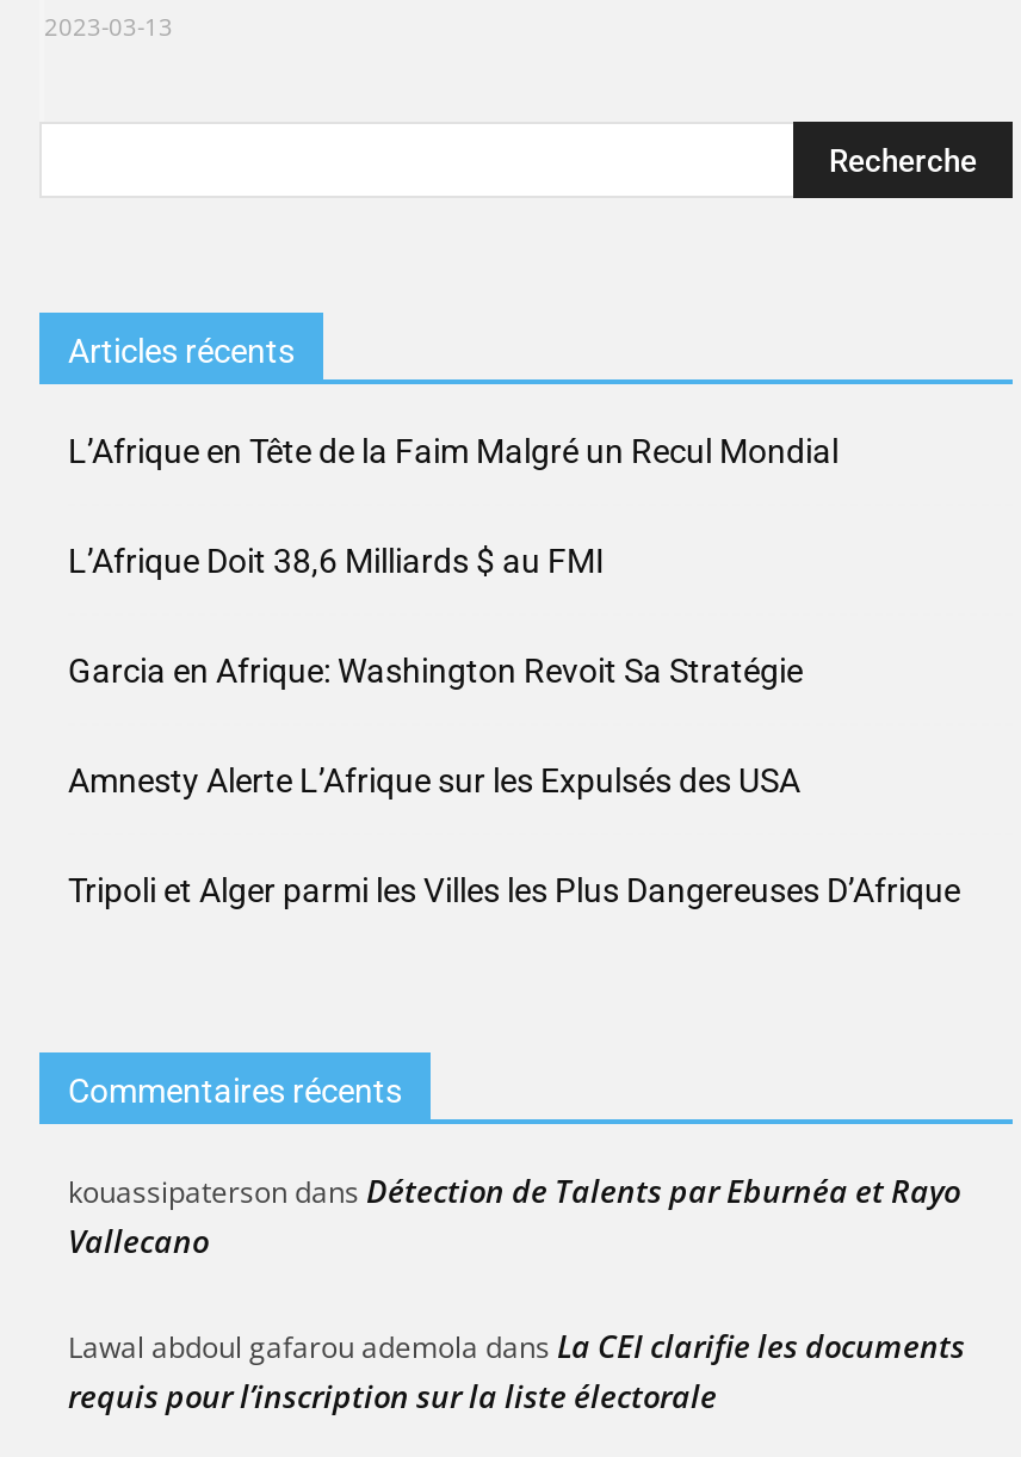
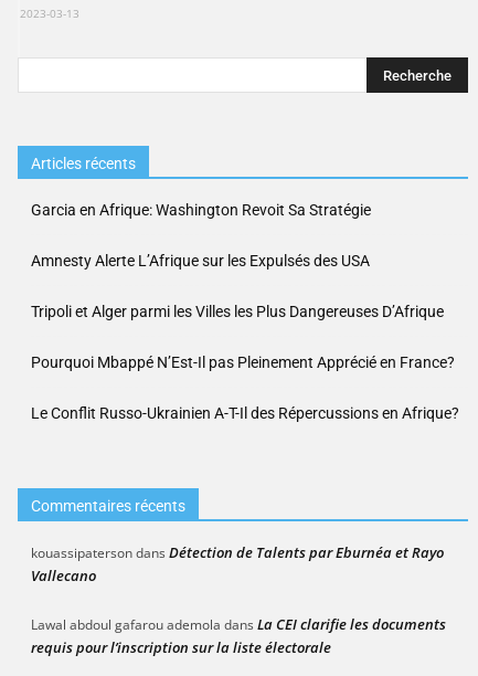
- L’Afrique en Tête de la Faim Malgré un Recul Mondial
- L’Afrique Doit 38,6 Milliards $ au FMI

moved up: Garcia en Afrique: Washington Revoit Sa Stratégie | Amnesty Alerte L’Afrique sur les Expulsés des USA | Tripoli et Alger parmi les Villes les Plus Dangereuses D’Afrique

+ Pourquoi Mbappé N’Est-Il pas Pleinement Apprécié en France?
+ Le Conflit Russo-Ukrainien A-T-Il des Répercussions en Afrique?
